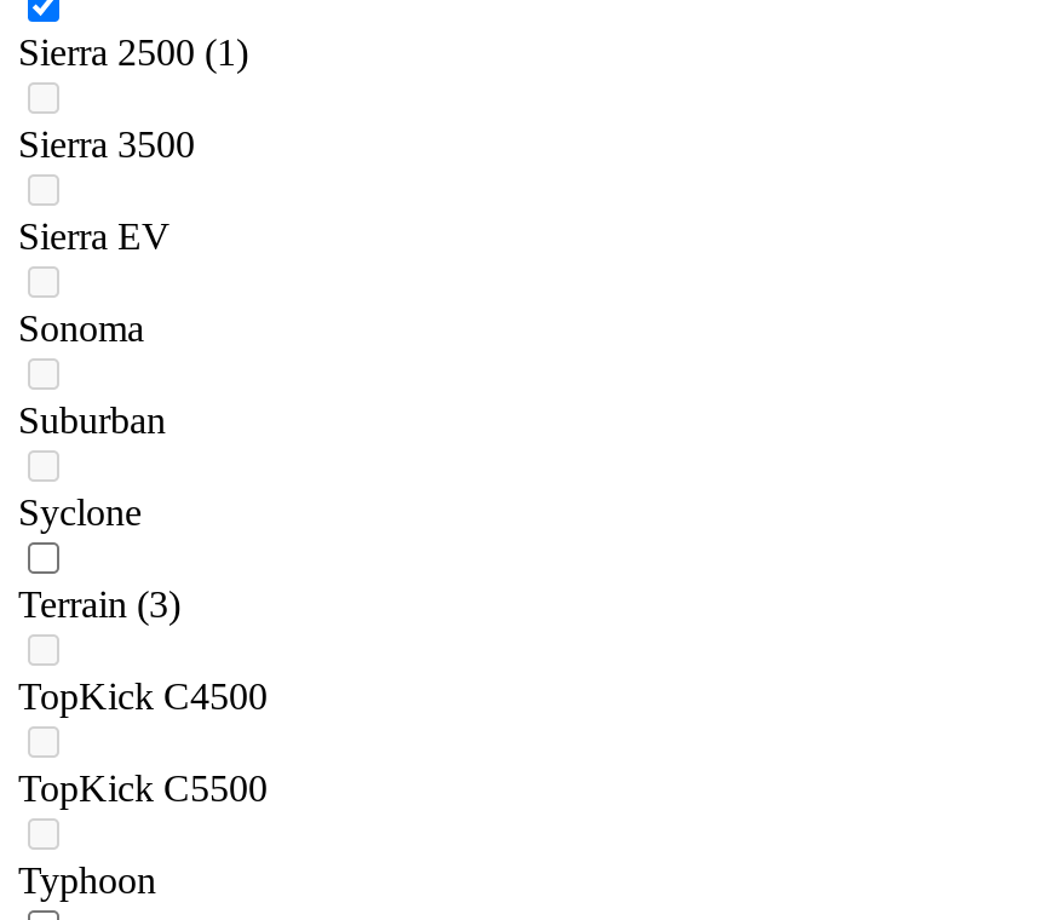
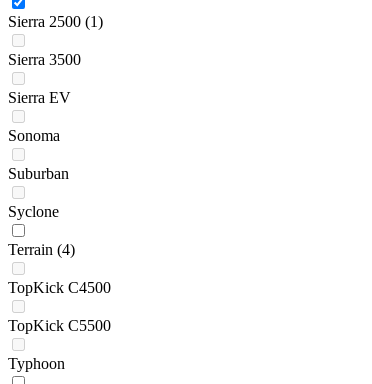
- Terrain (3)
+ Terrain (4)
